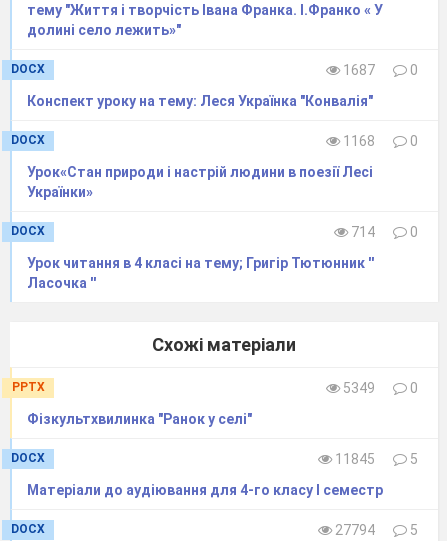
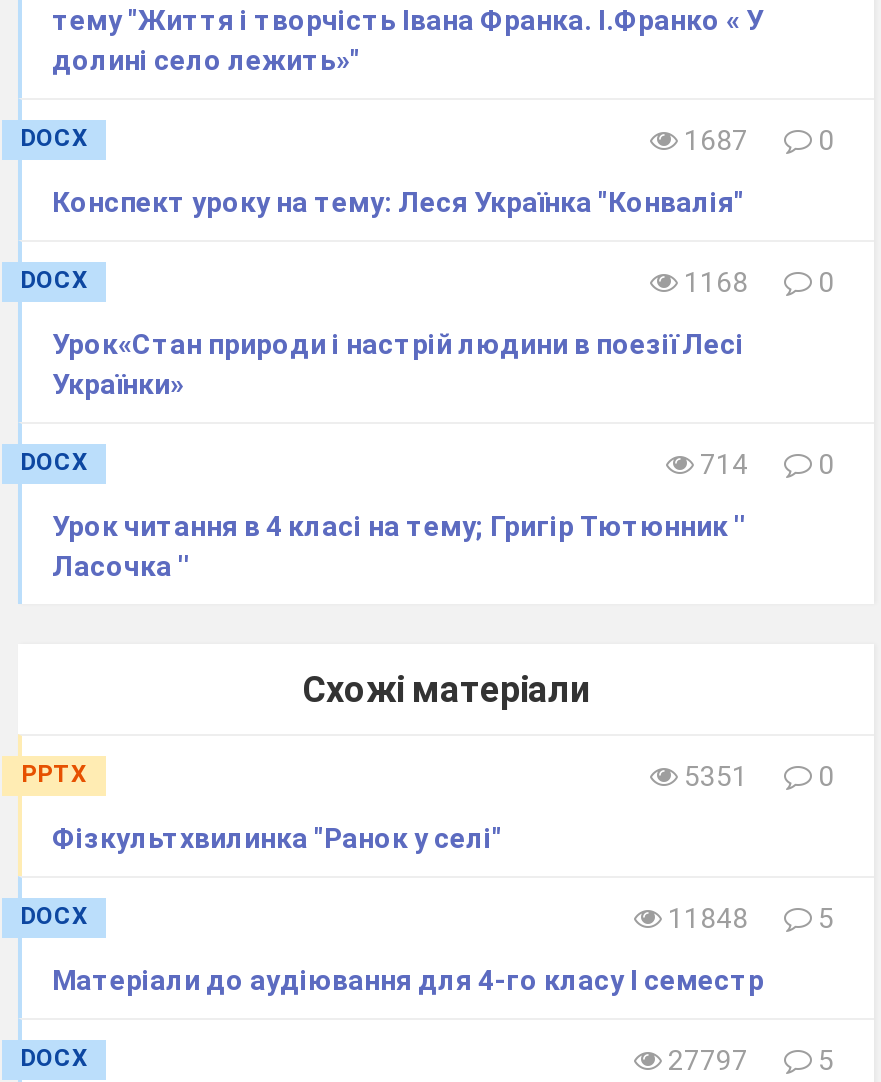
- 5349 0
+ 5351 0

- 11845 5
+ 11848 5

- 27794 5
+ 27797 5
